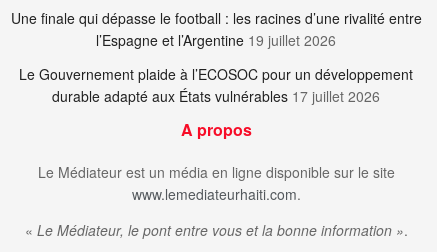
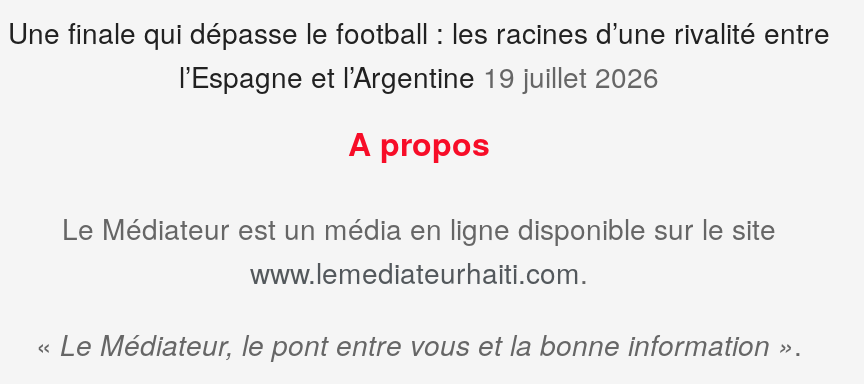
- Le Gouvernement plaide à l’ECOSOC pour un développement
- durable adapté aux États vulnérables 17 juillet 2026
